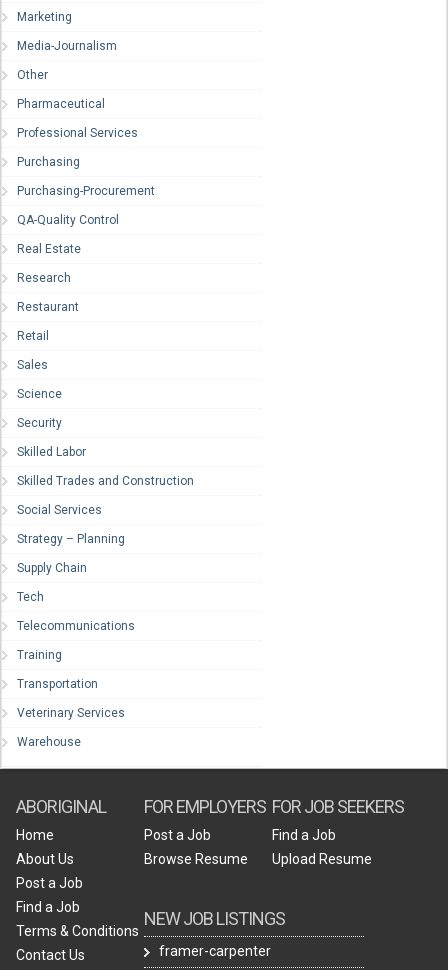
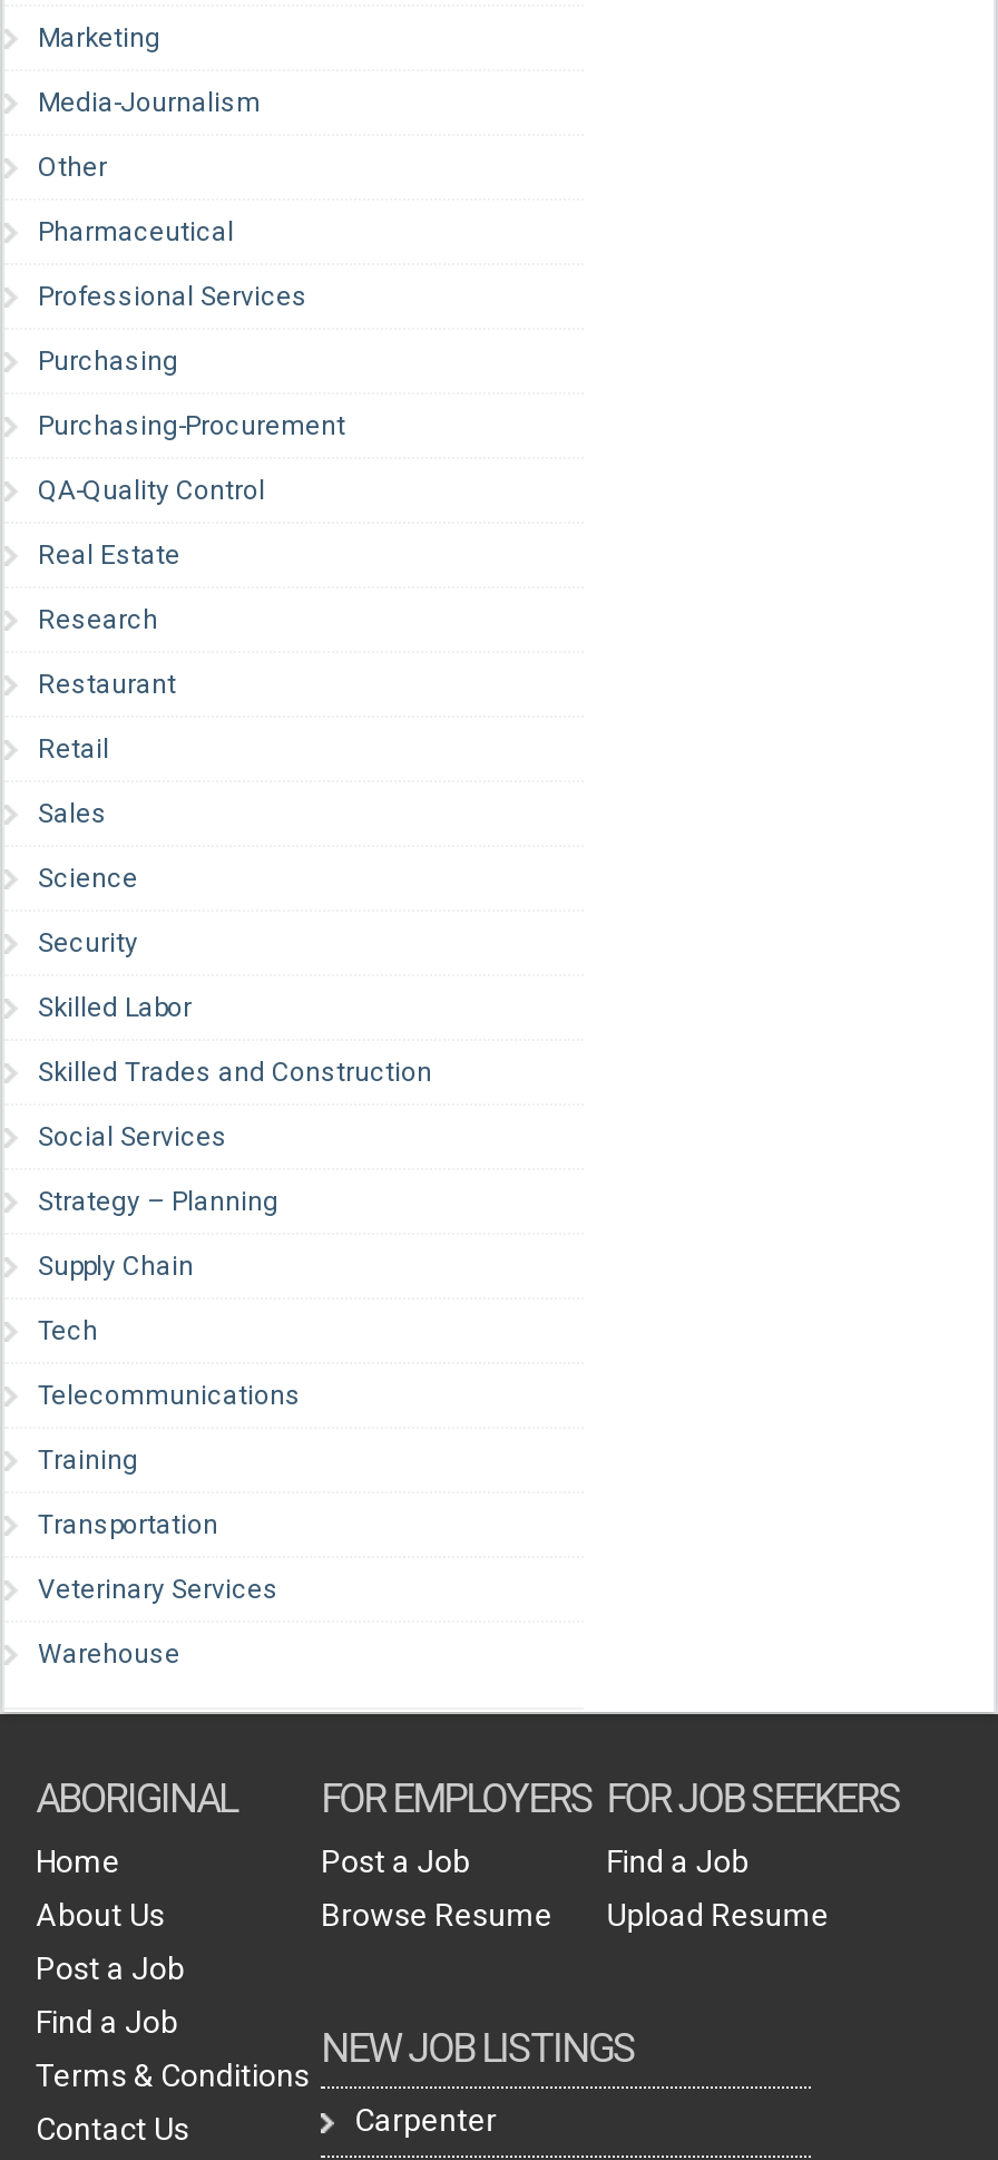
- framer-carpenter
+ Carpenter
